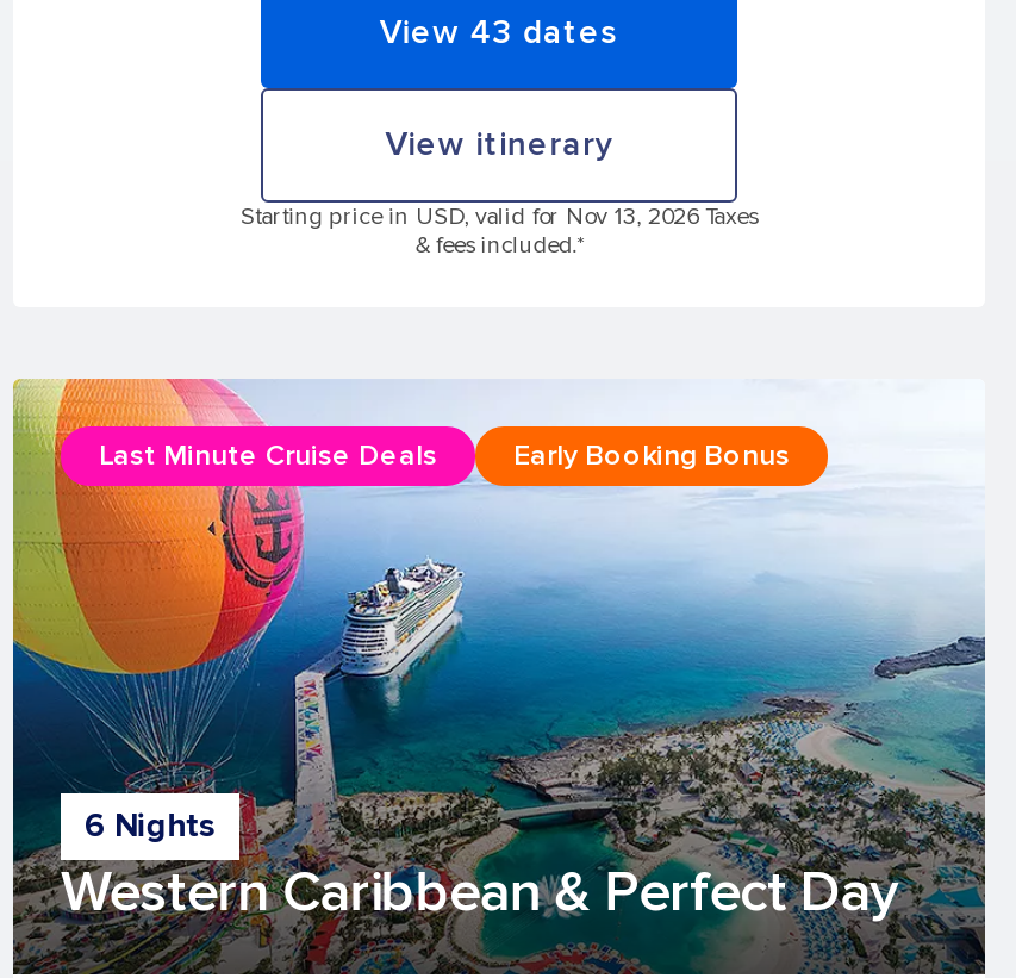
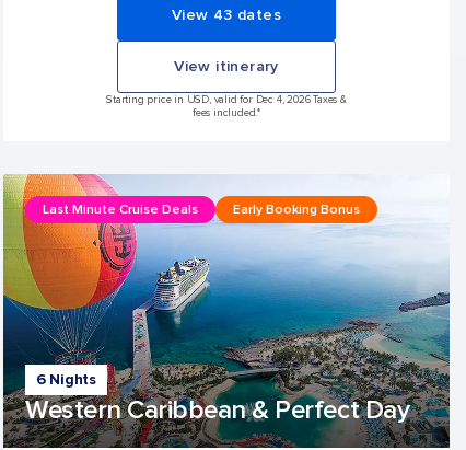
- Starting price in USD, valid for Nov 13, 2026 Taxes
- & fees included.*
+ Starting price in USD, valid for Dec 4, 2026 Taxes &
+ fees included.*
